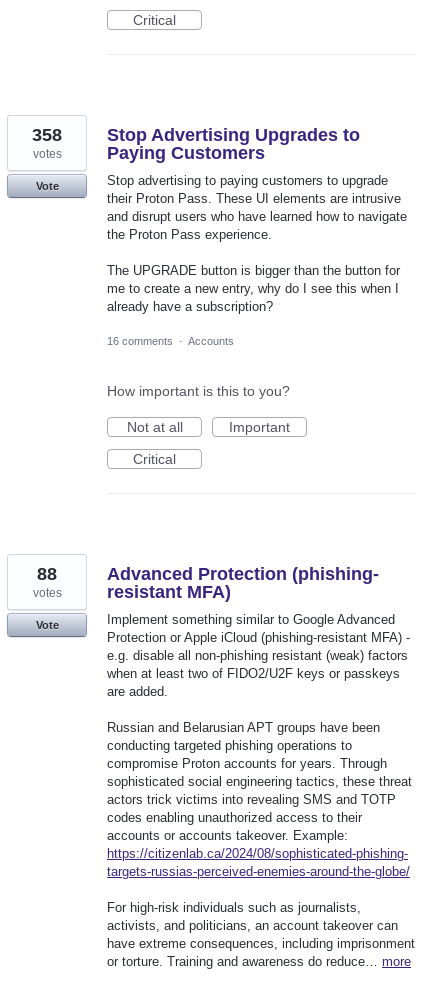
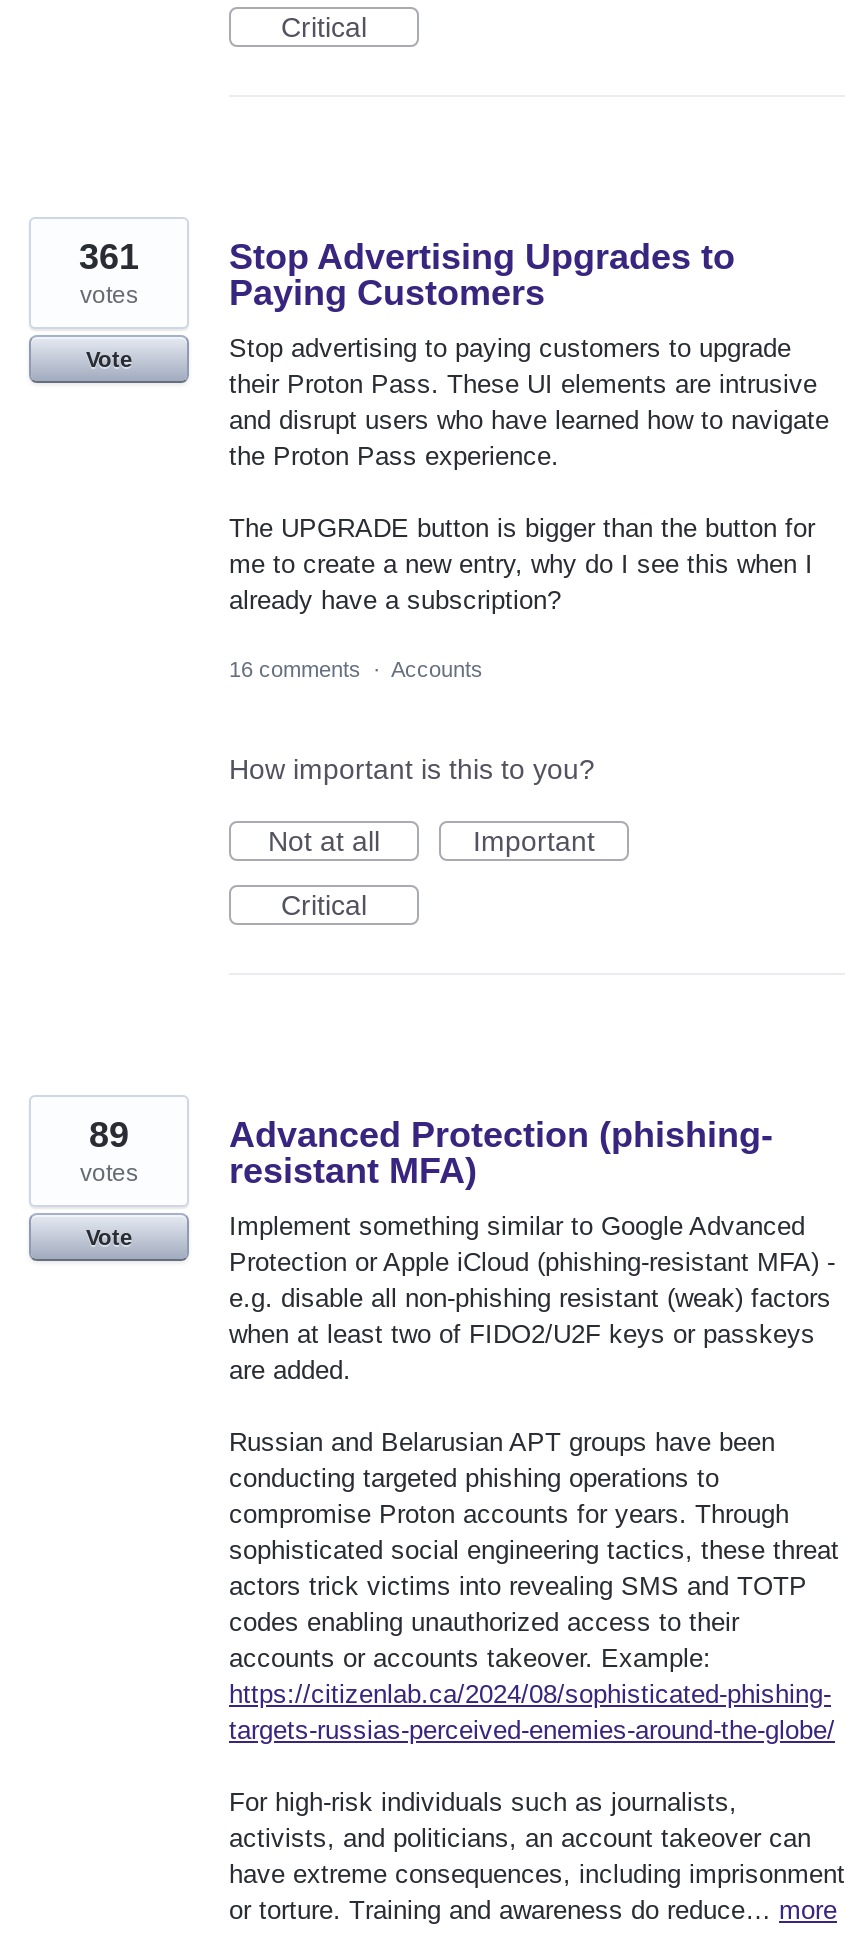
- 358
+ 361

- 88
+ 89
